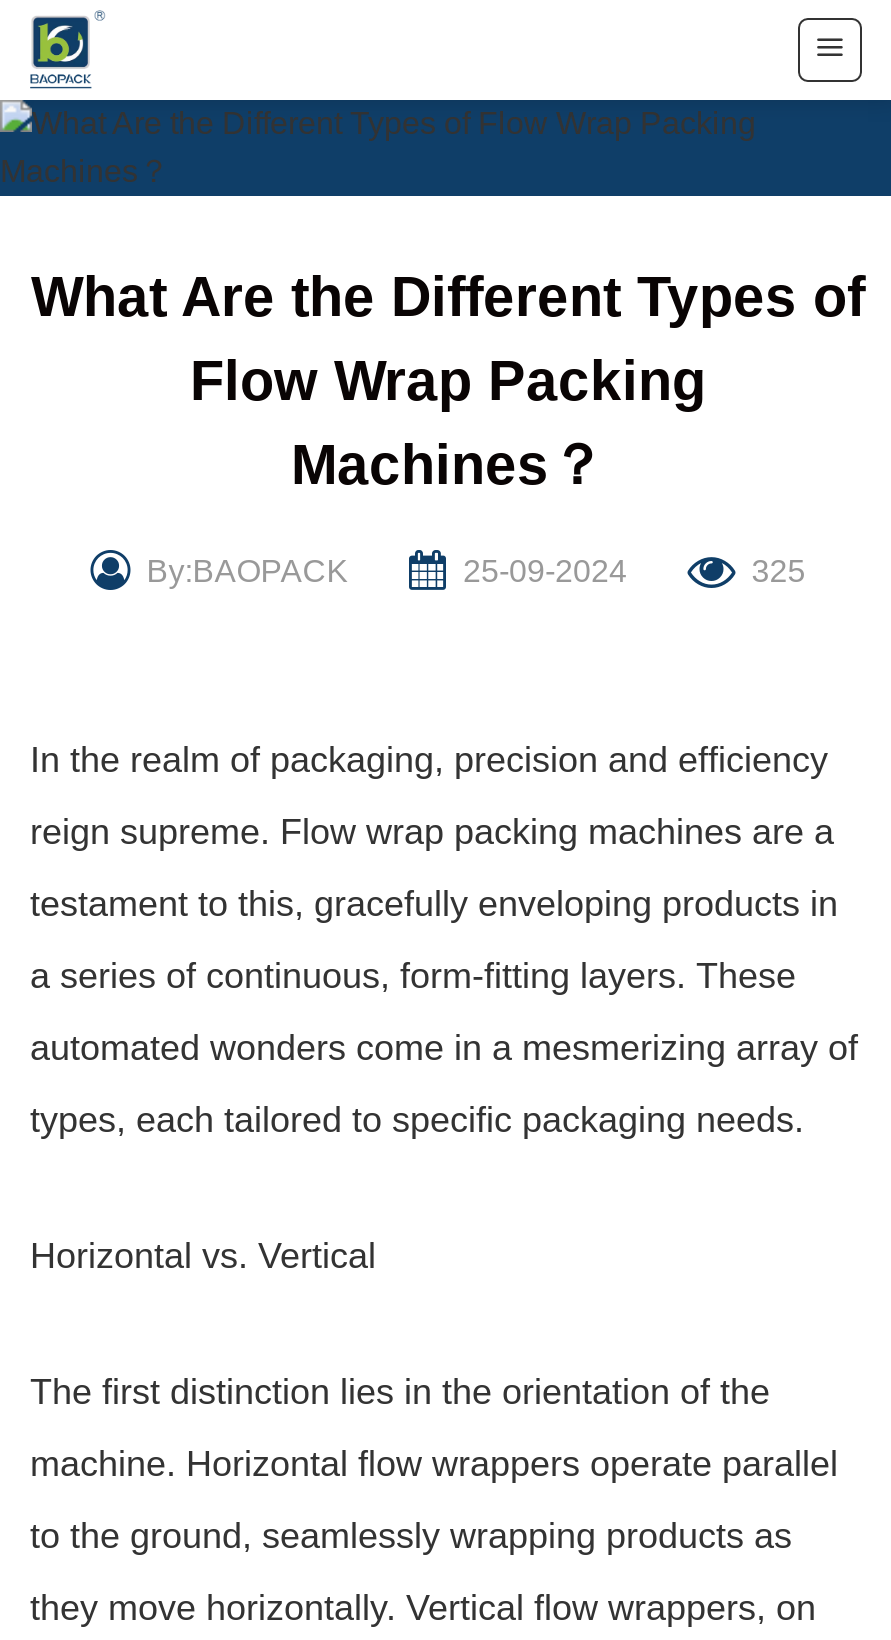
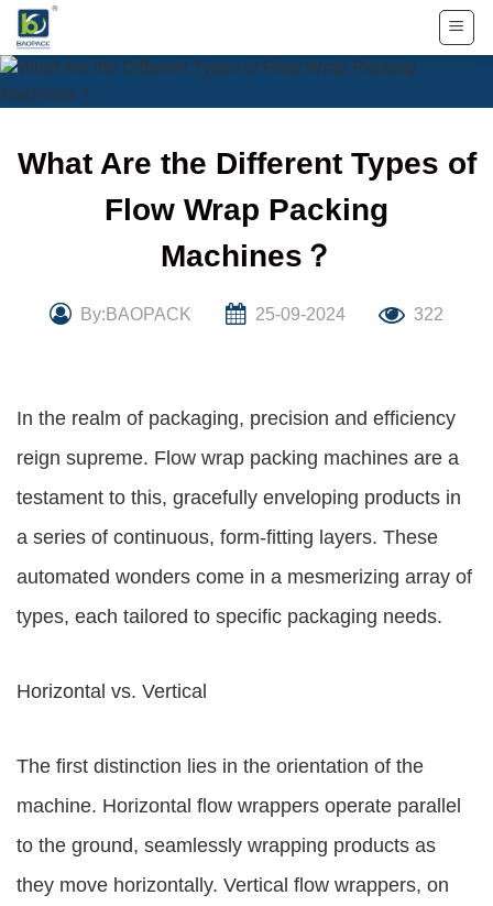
- 325
+ 322
